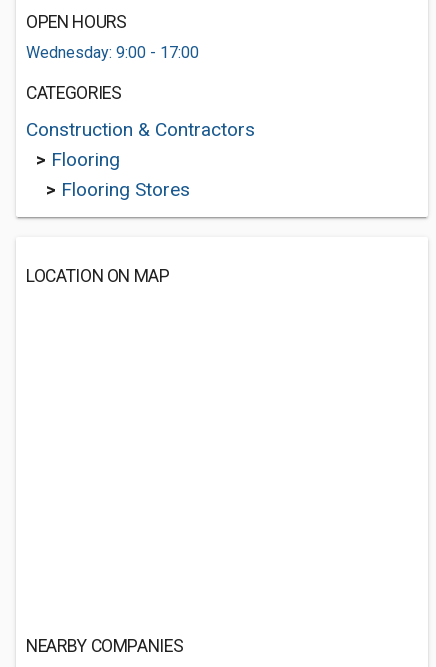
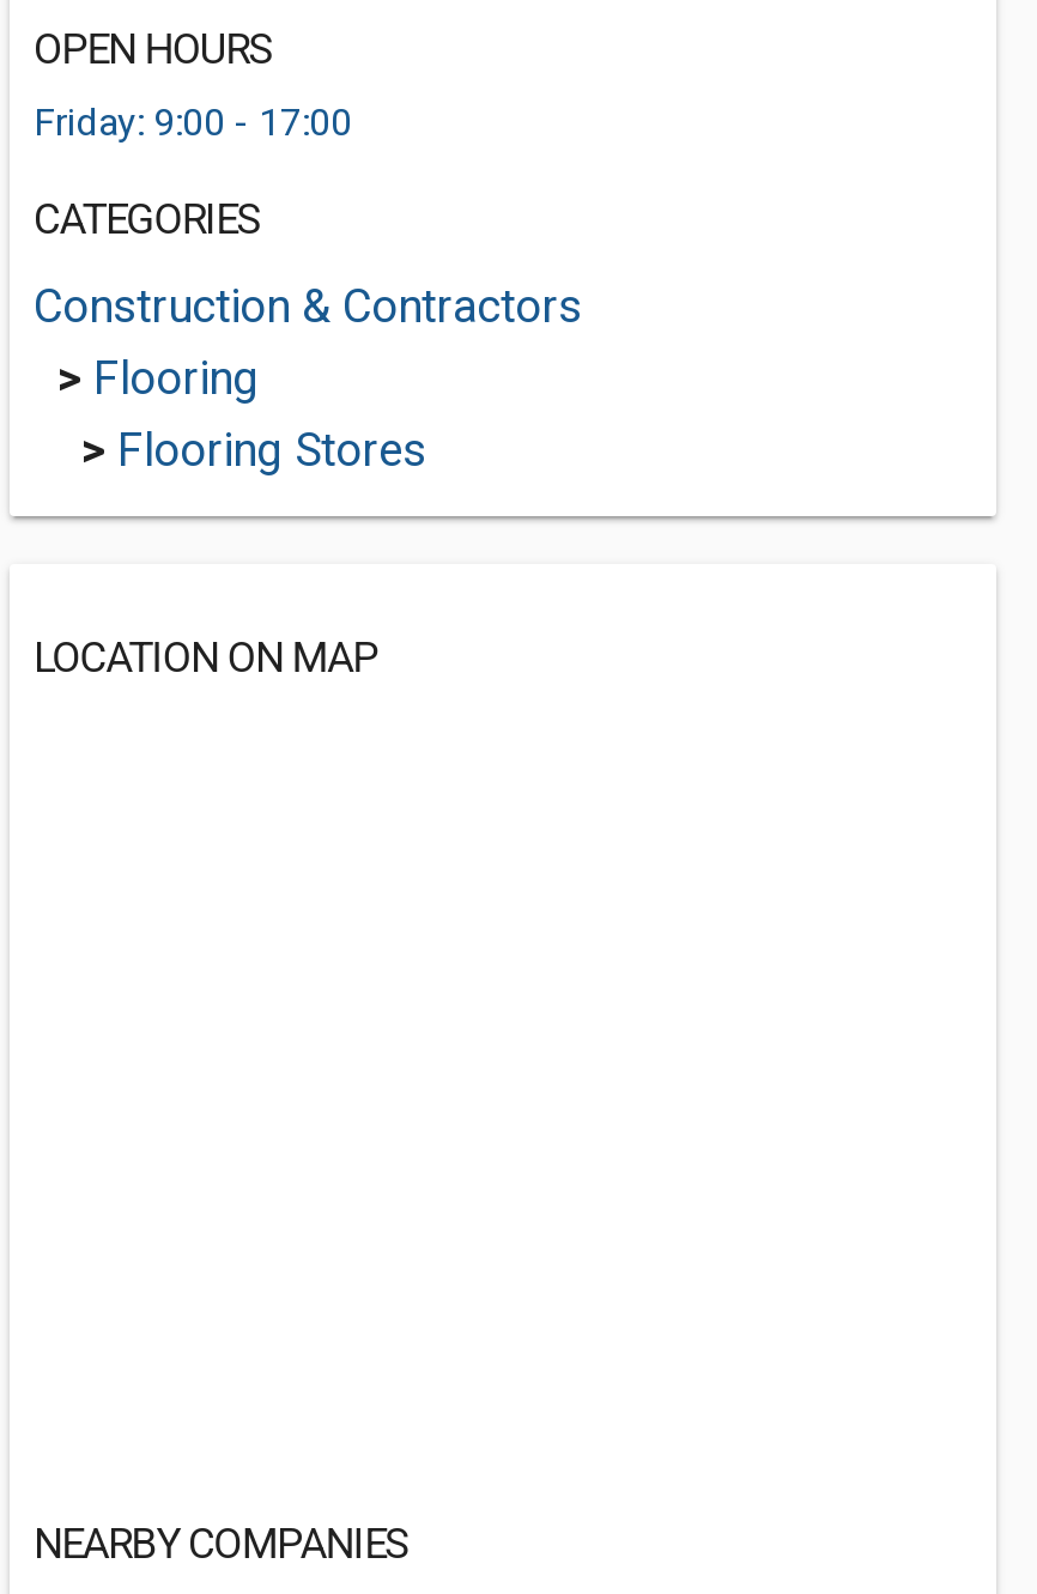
- Wednesday: 9:00 - 17:00
+ Friday: 9:00 - 17:00
